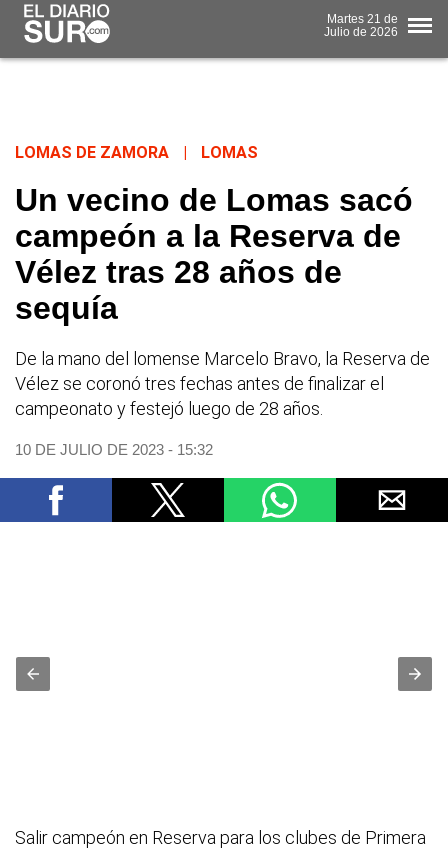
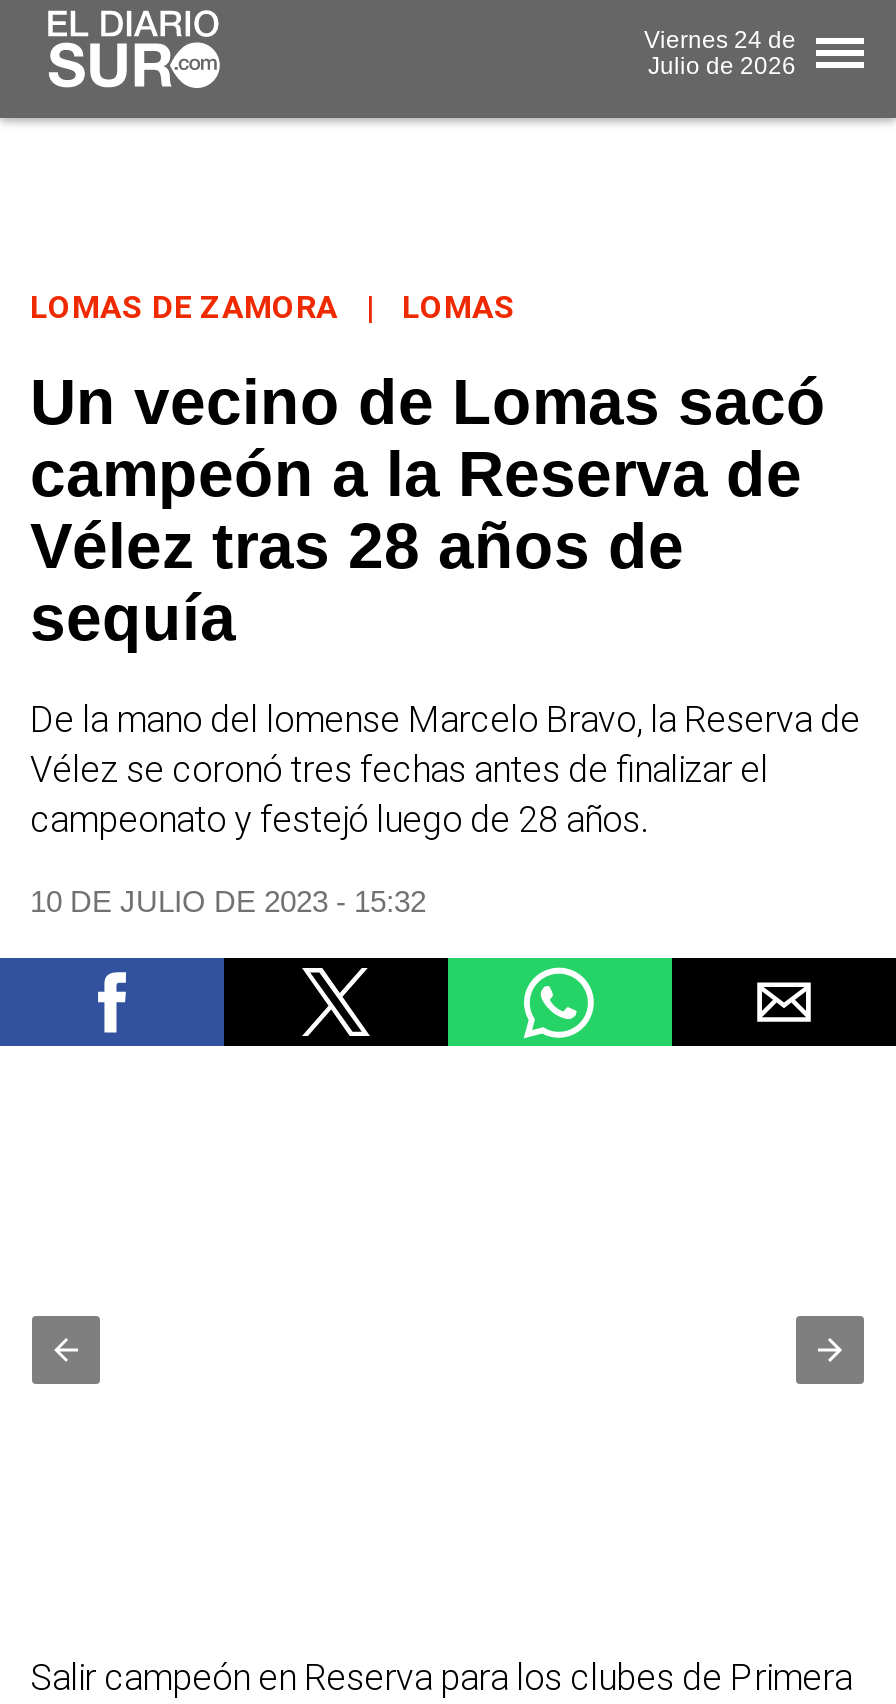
- Martes 21 de
+ Viernes 24 de
